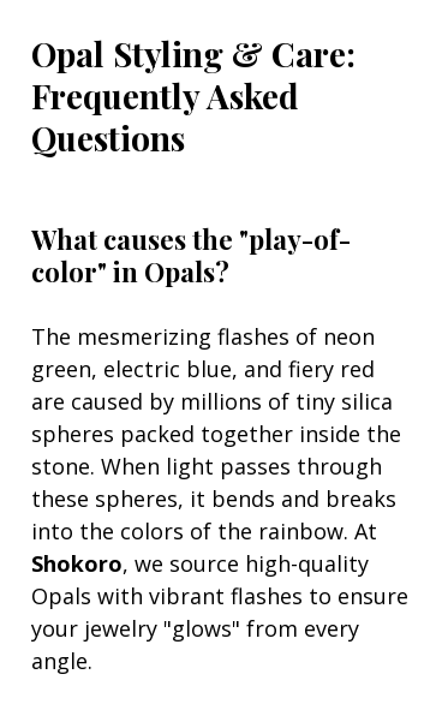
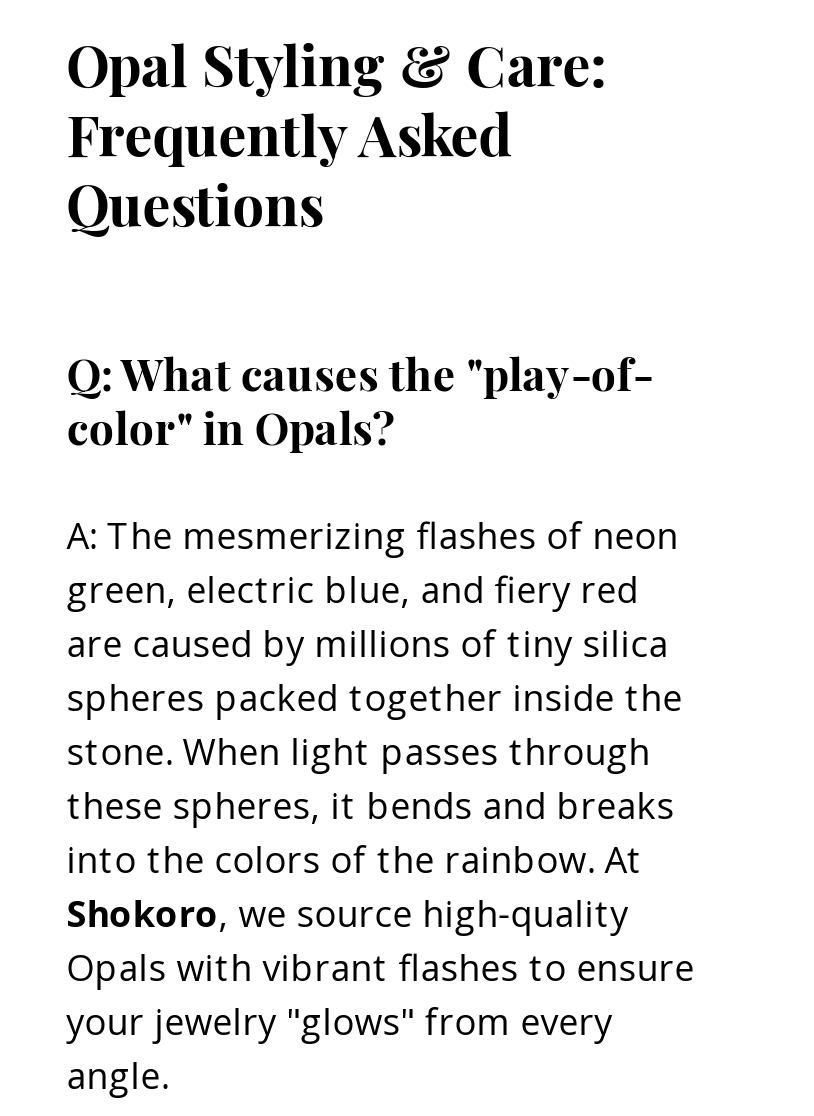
- What causes the "play-of-
+ Q: What causes the "play-of-

- The mesmerizing flashes of neon
+ A: The mesmerizing flashes of neon
